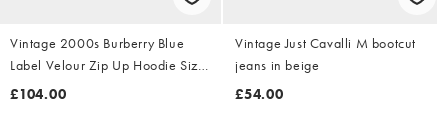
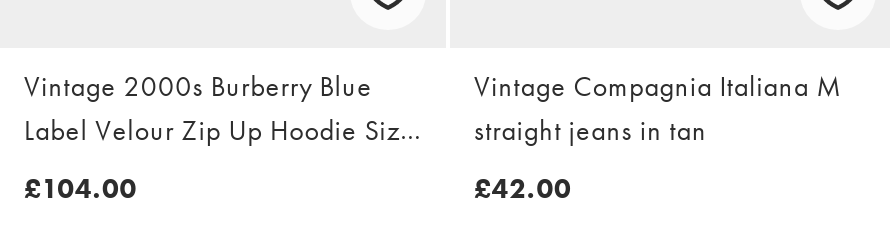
- Vintage Just Cavalli M bootcut
- jeans in beige
+ Vintage Compagnia Italiana M
+ straight jeans in tan

- £54.00
+ £42.00
